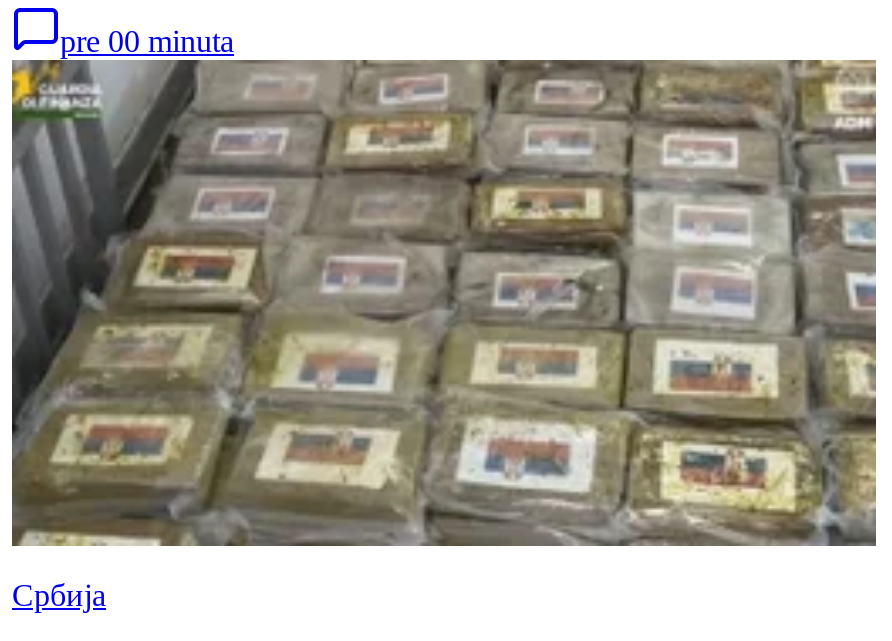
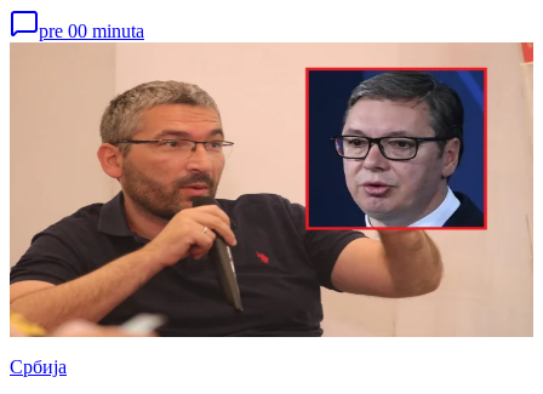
- [image]
+ [image]
